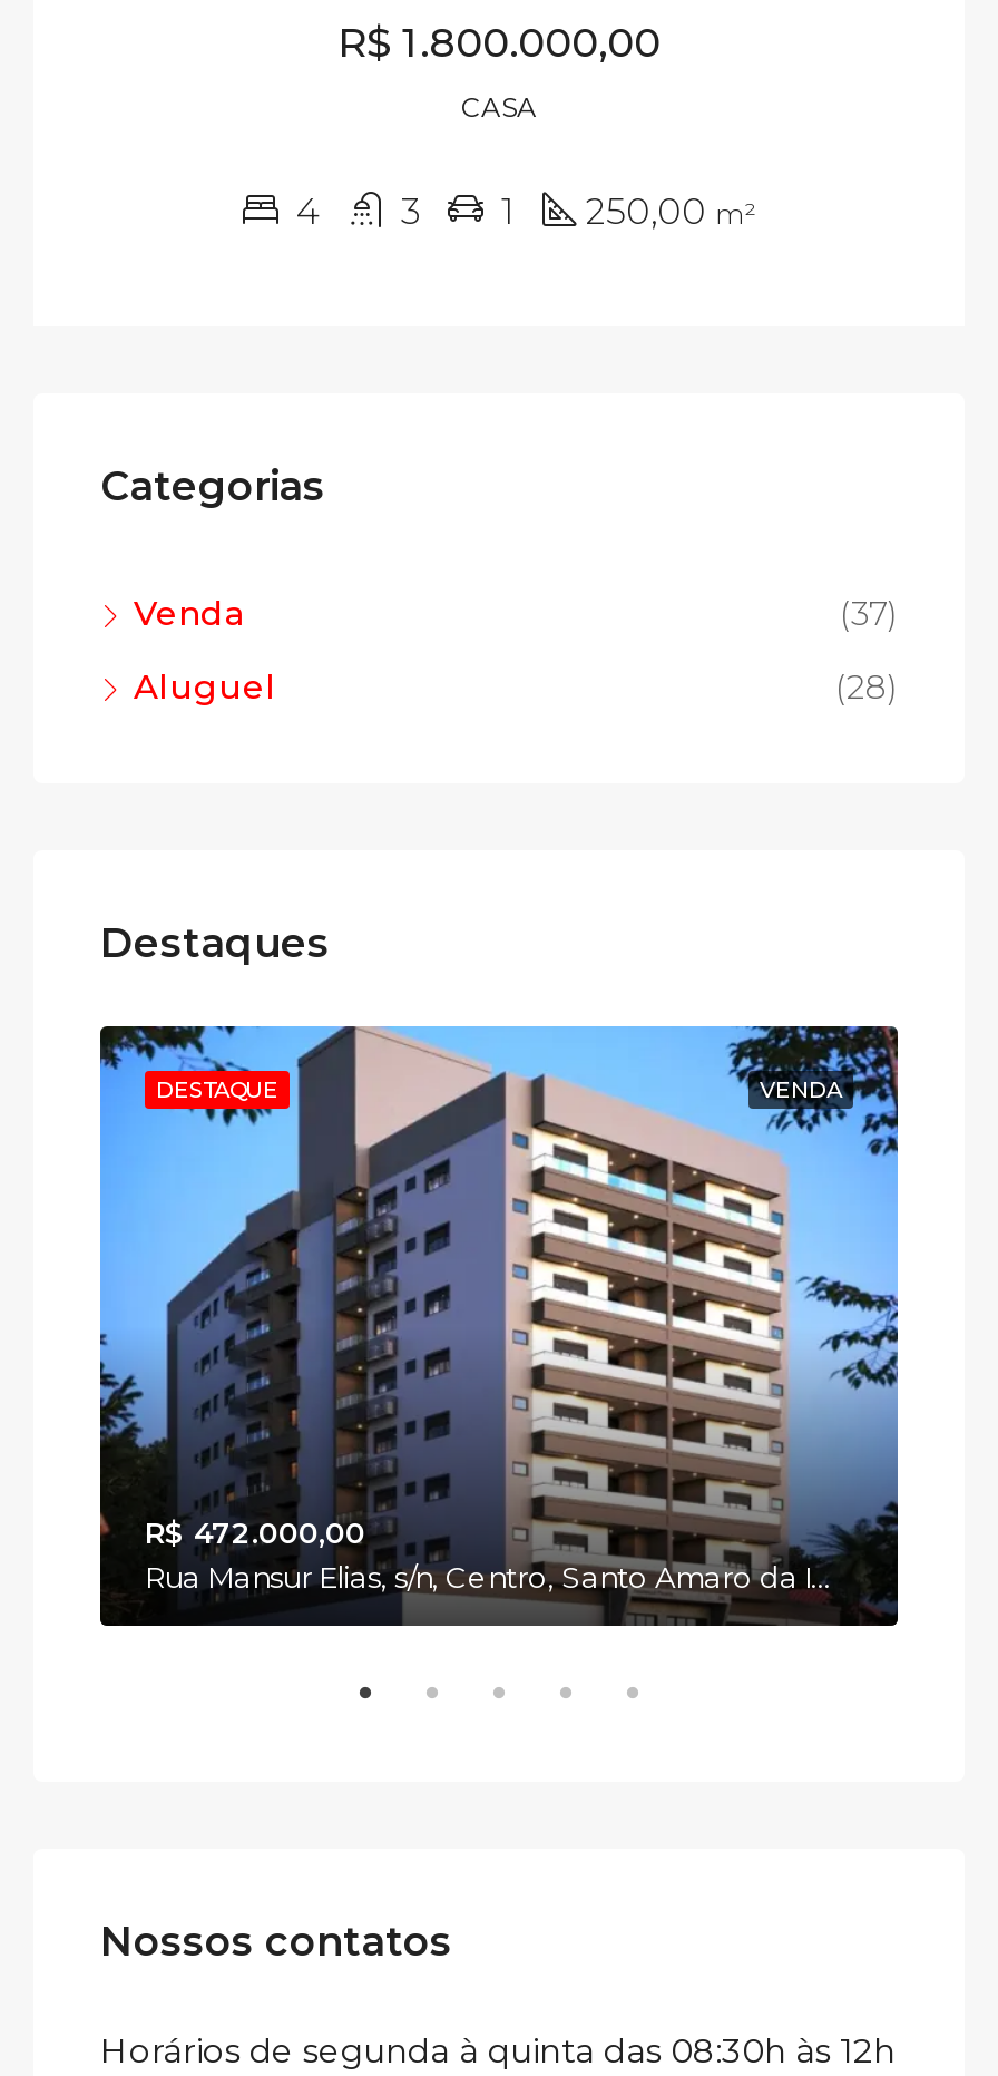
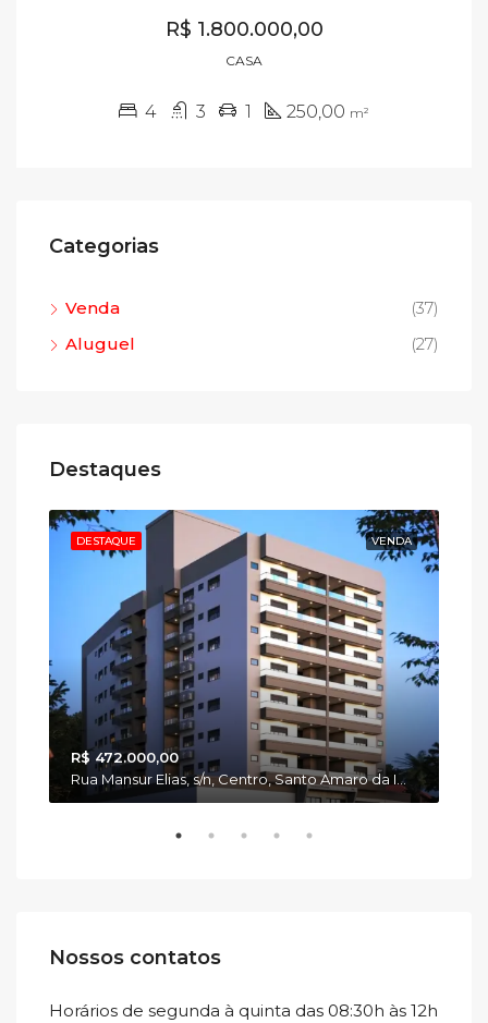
- (28)
+ (27)
